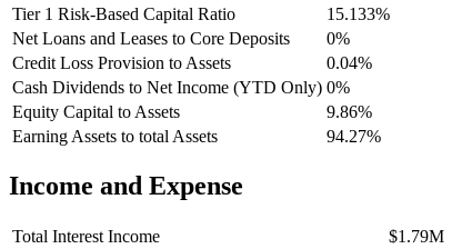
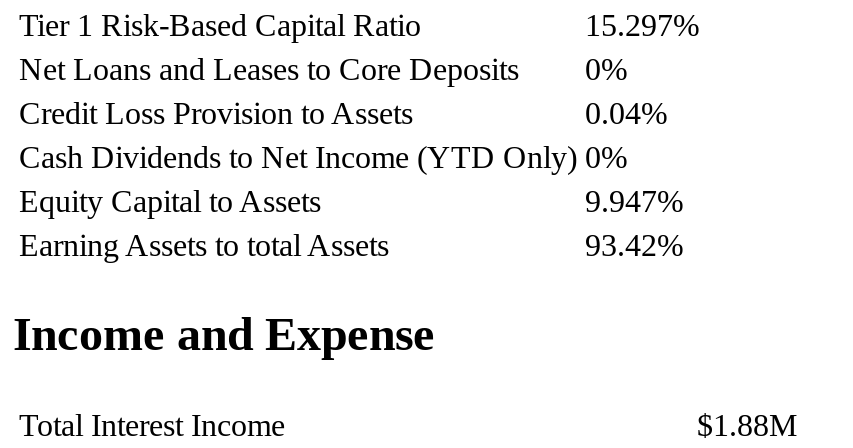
- 15.133%
+ 15.297%

- 9.86%
+ 9.947%

- 94.27%
+ 93.42%

- $1.79M
+ $1.88M
